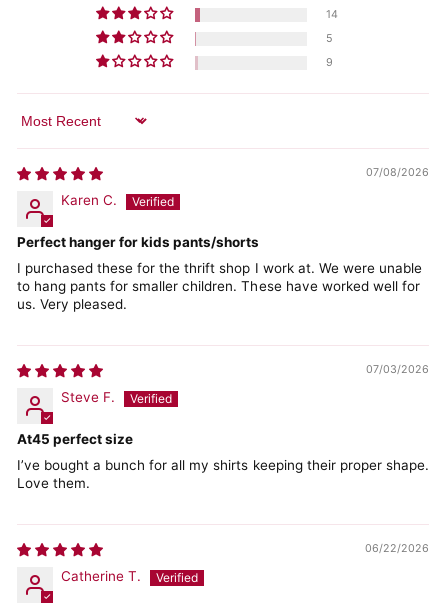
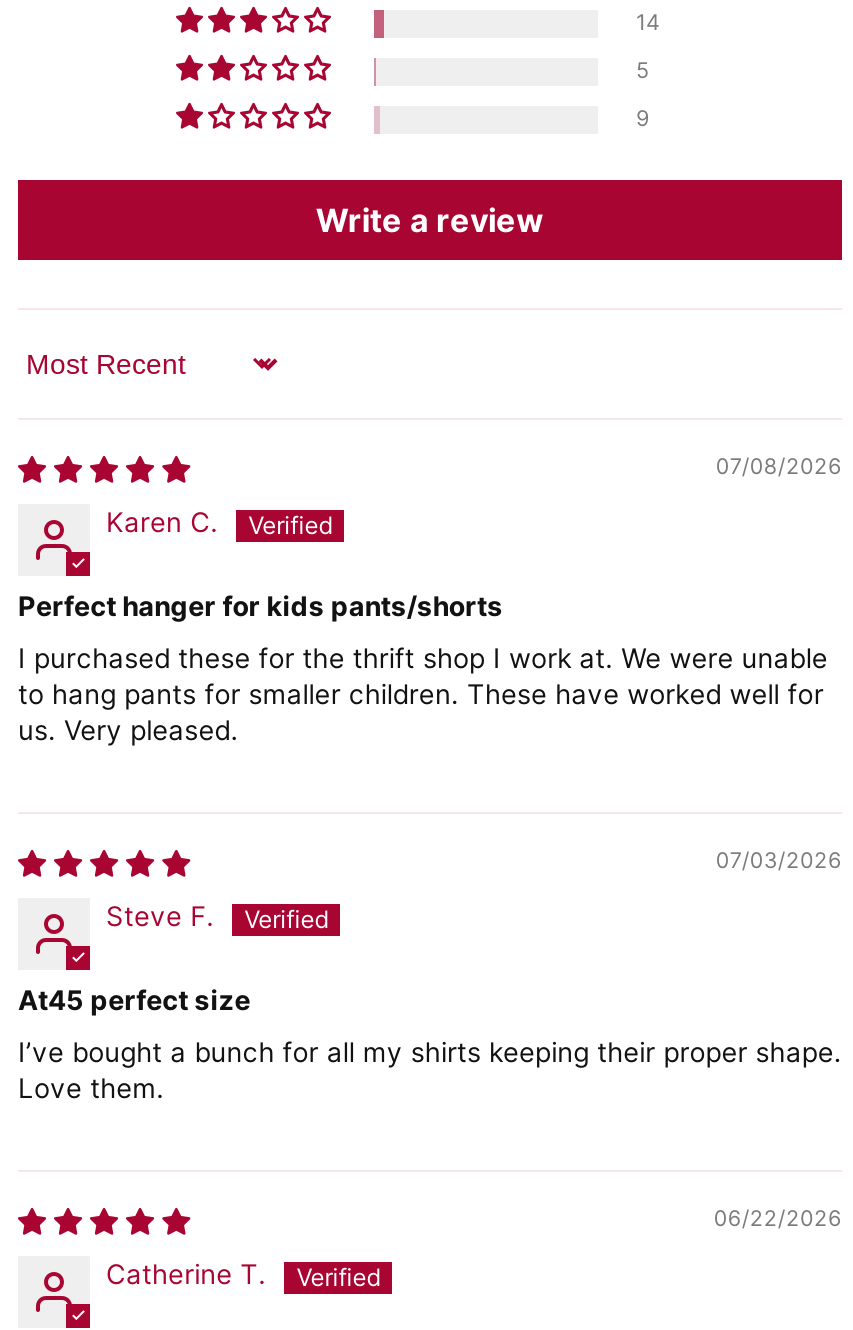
+ Write a review
